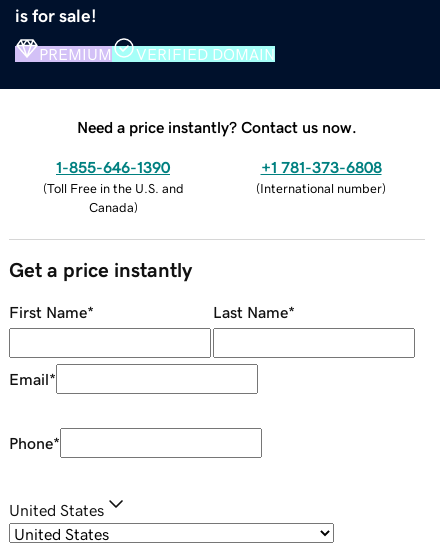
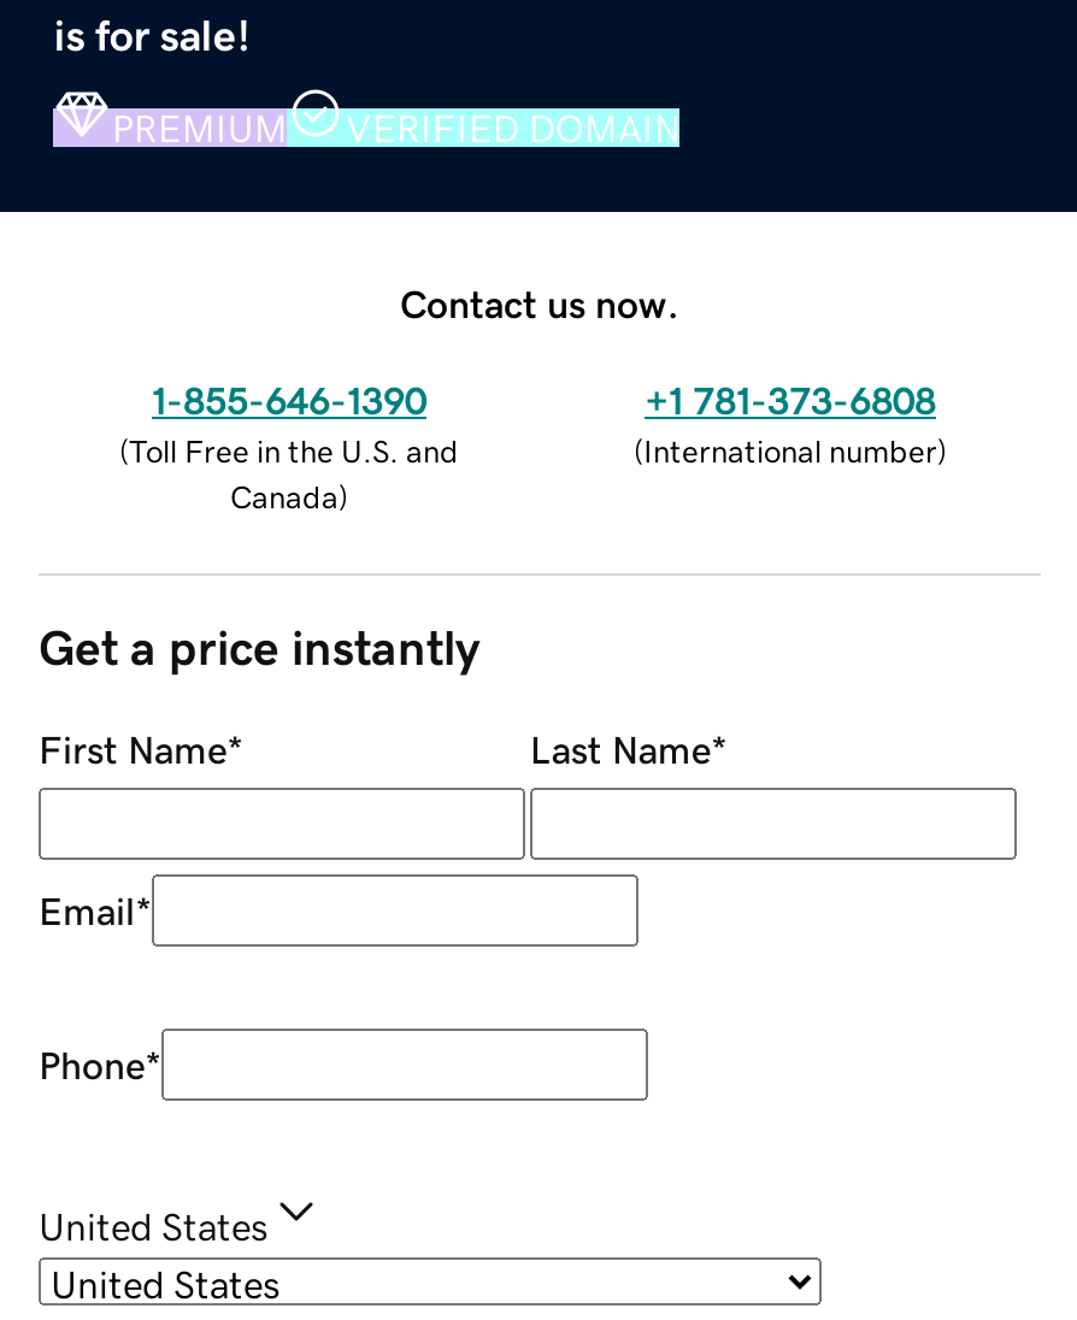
- Need a price instantly? Contact us now.
+ Contact us now.
